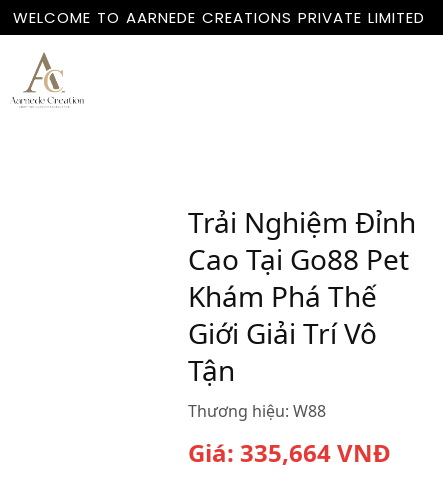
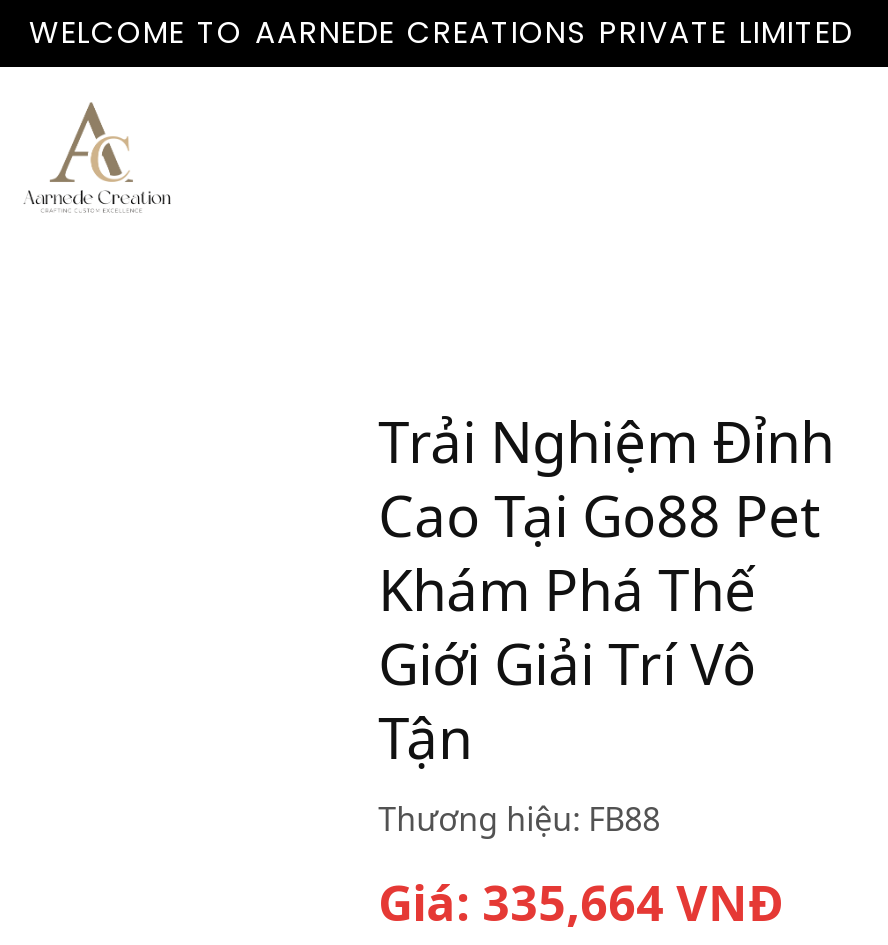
- Thương hiệu: W88
+ Thương hiệu: FB88
